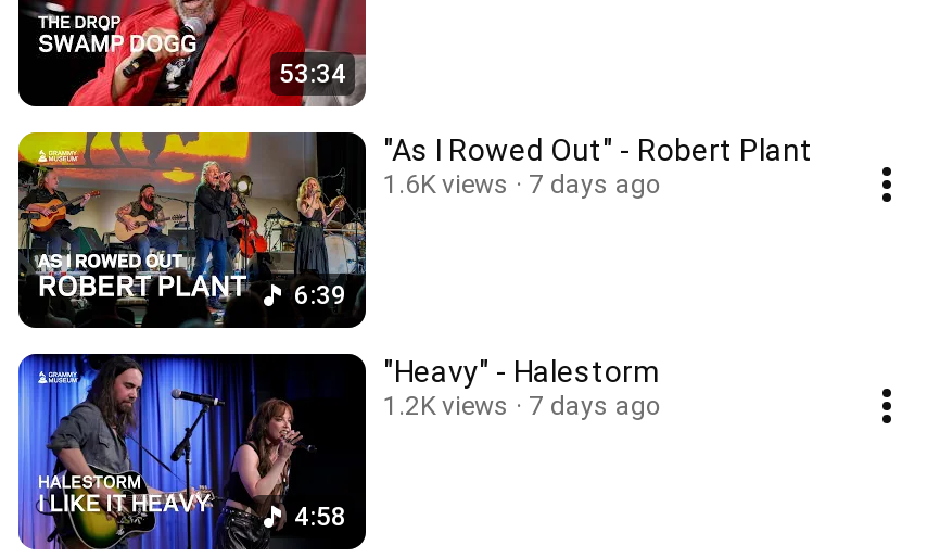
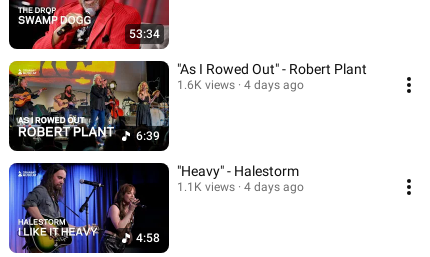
- 1.6K views 7 days ago
+ 1.6K views 4 days ago

- 1.2K views
+ 1.1K views

- 7 days ago
+ 4 days ago
